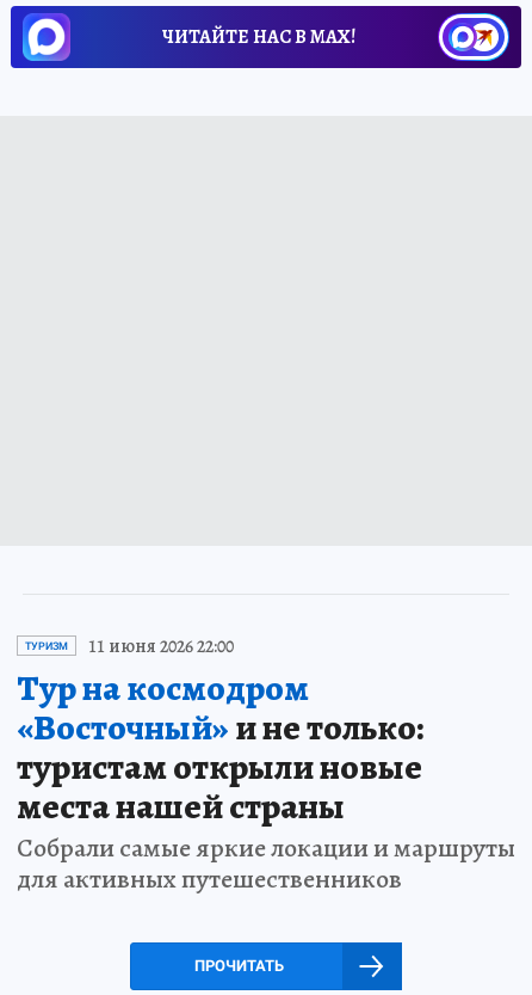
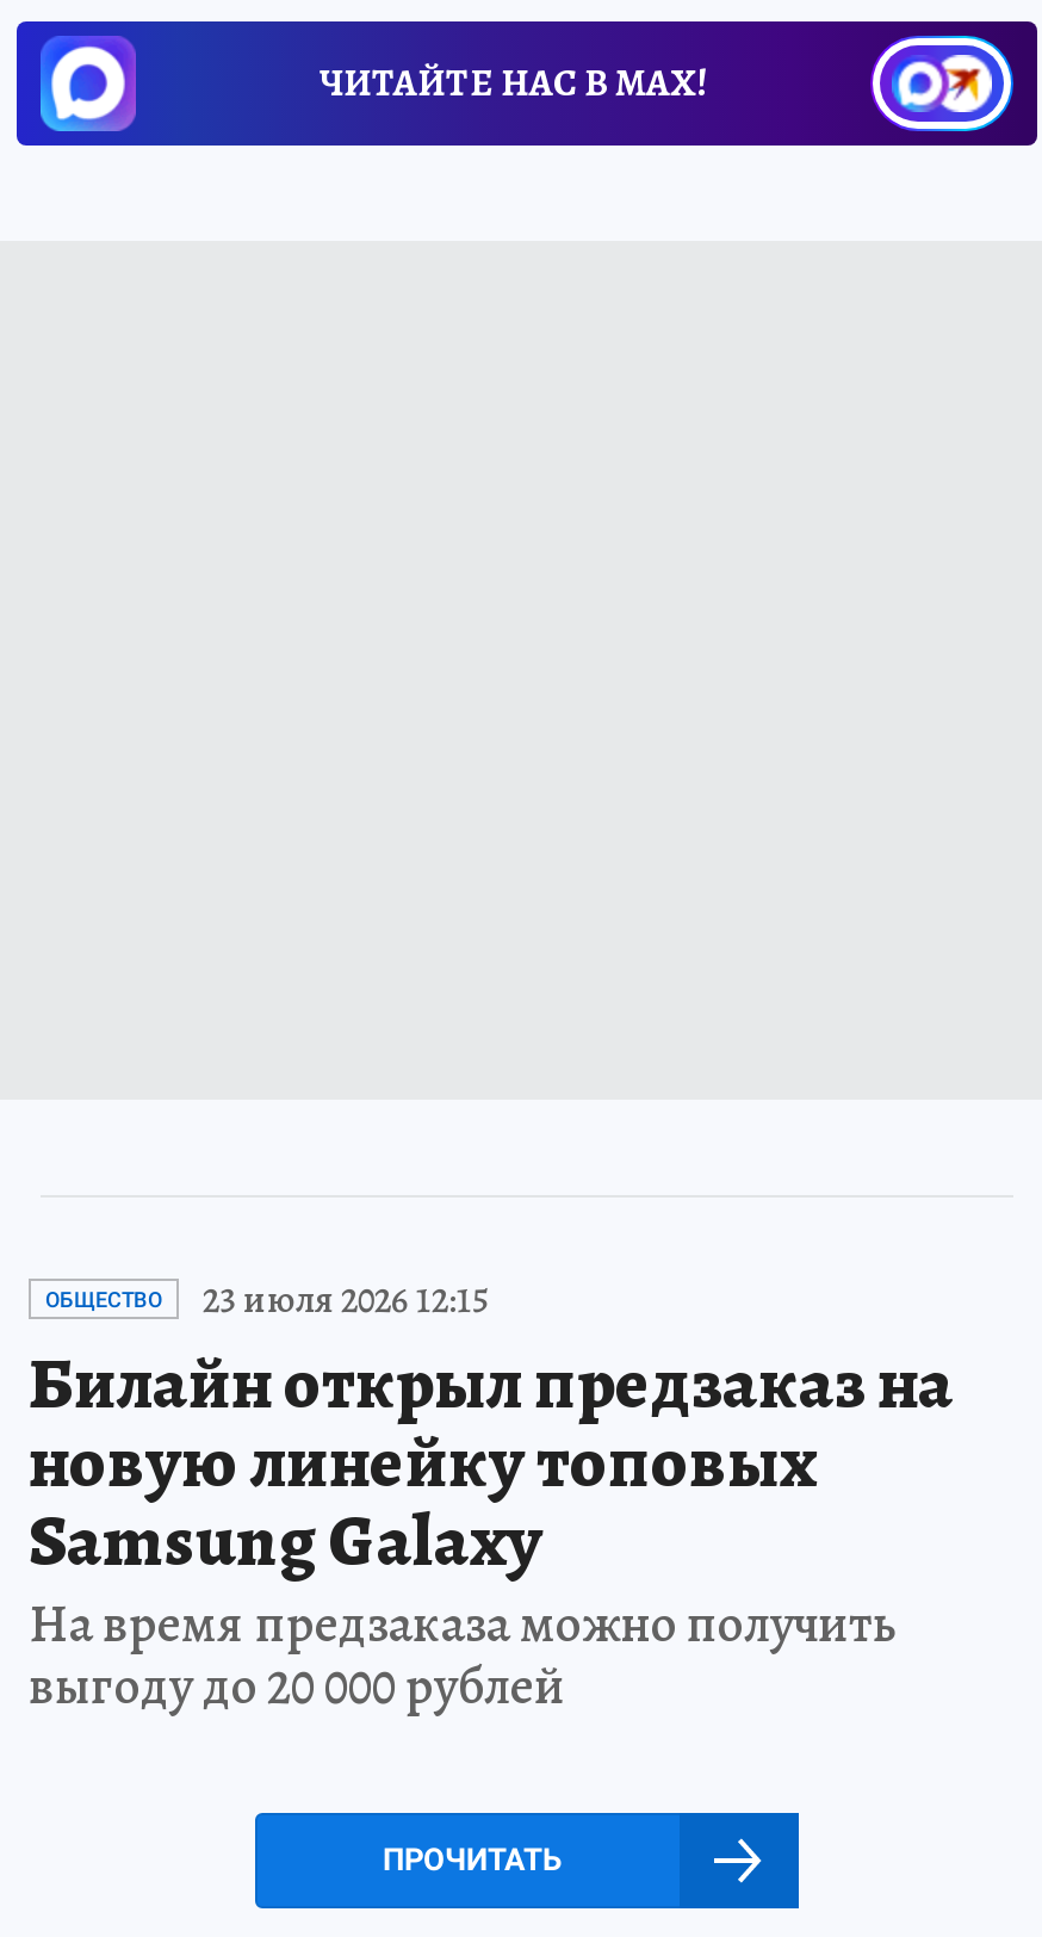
- ТУРИЗМ
- 11 июня 2026 22:00
- Тур на космодром
- «Восточный»и не только:
- туристам открыли новые
- места нашей страны
- Собрали самые яркие локации и маршруты
- для активных путешественников
+ ОБЩЕСТВО
+ 23 июля 2026 12:15
+ Билайн открыл предзаказ на
+ новую линейку топовых
+ Samsung Galaxy
+ На время предзаказа можно получить
+ выгоду до 20 000 рублей
